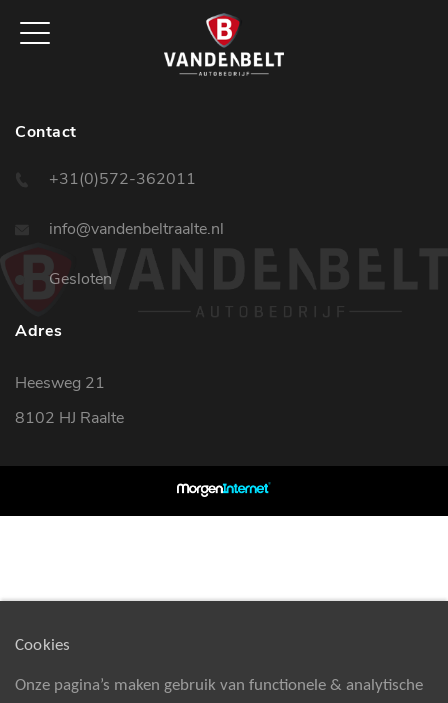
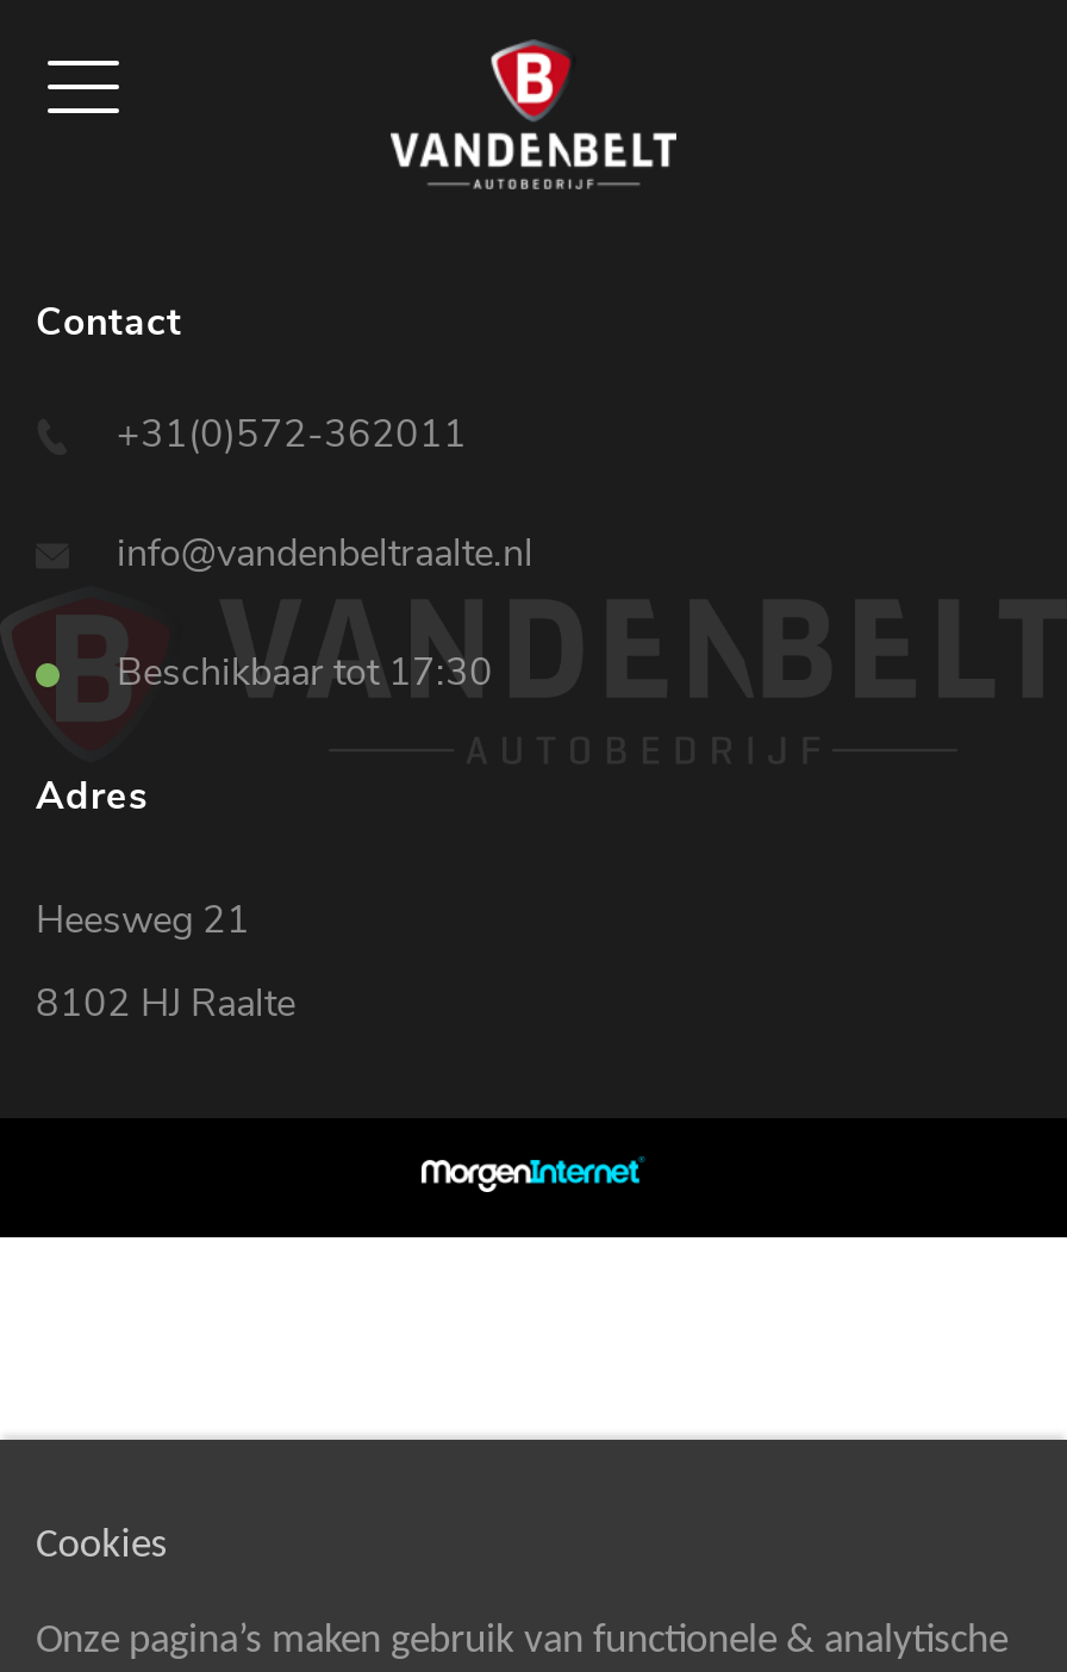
- Gesloten
+ Beschikbaar tot 17:30
